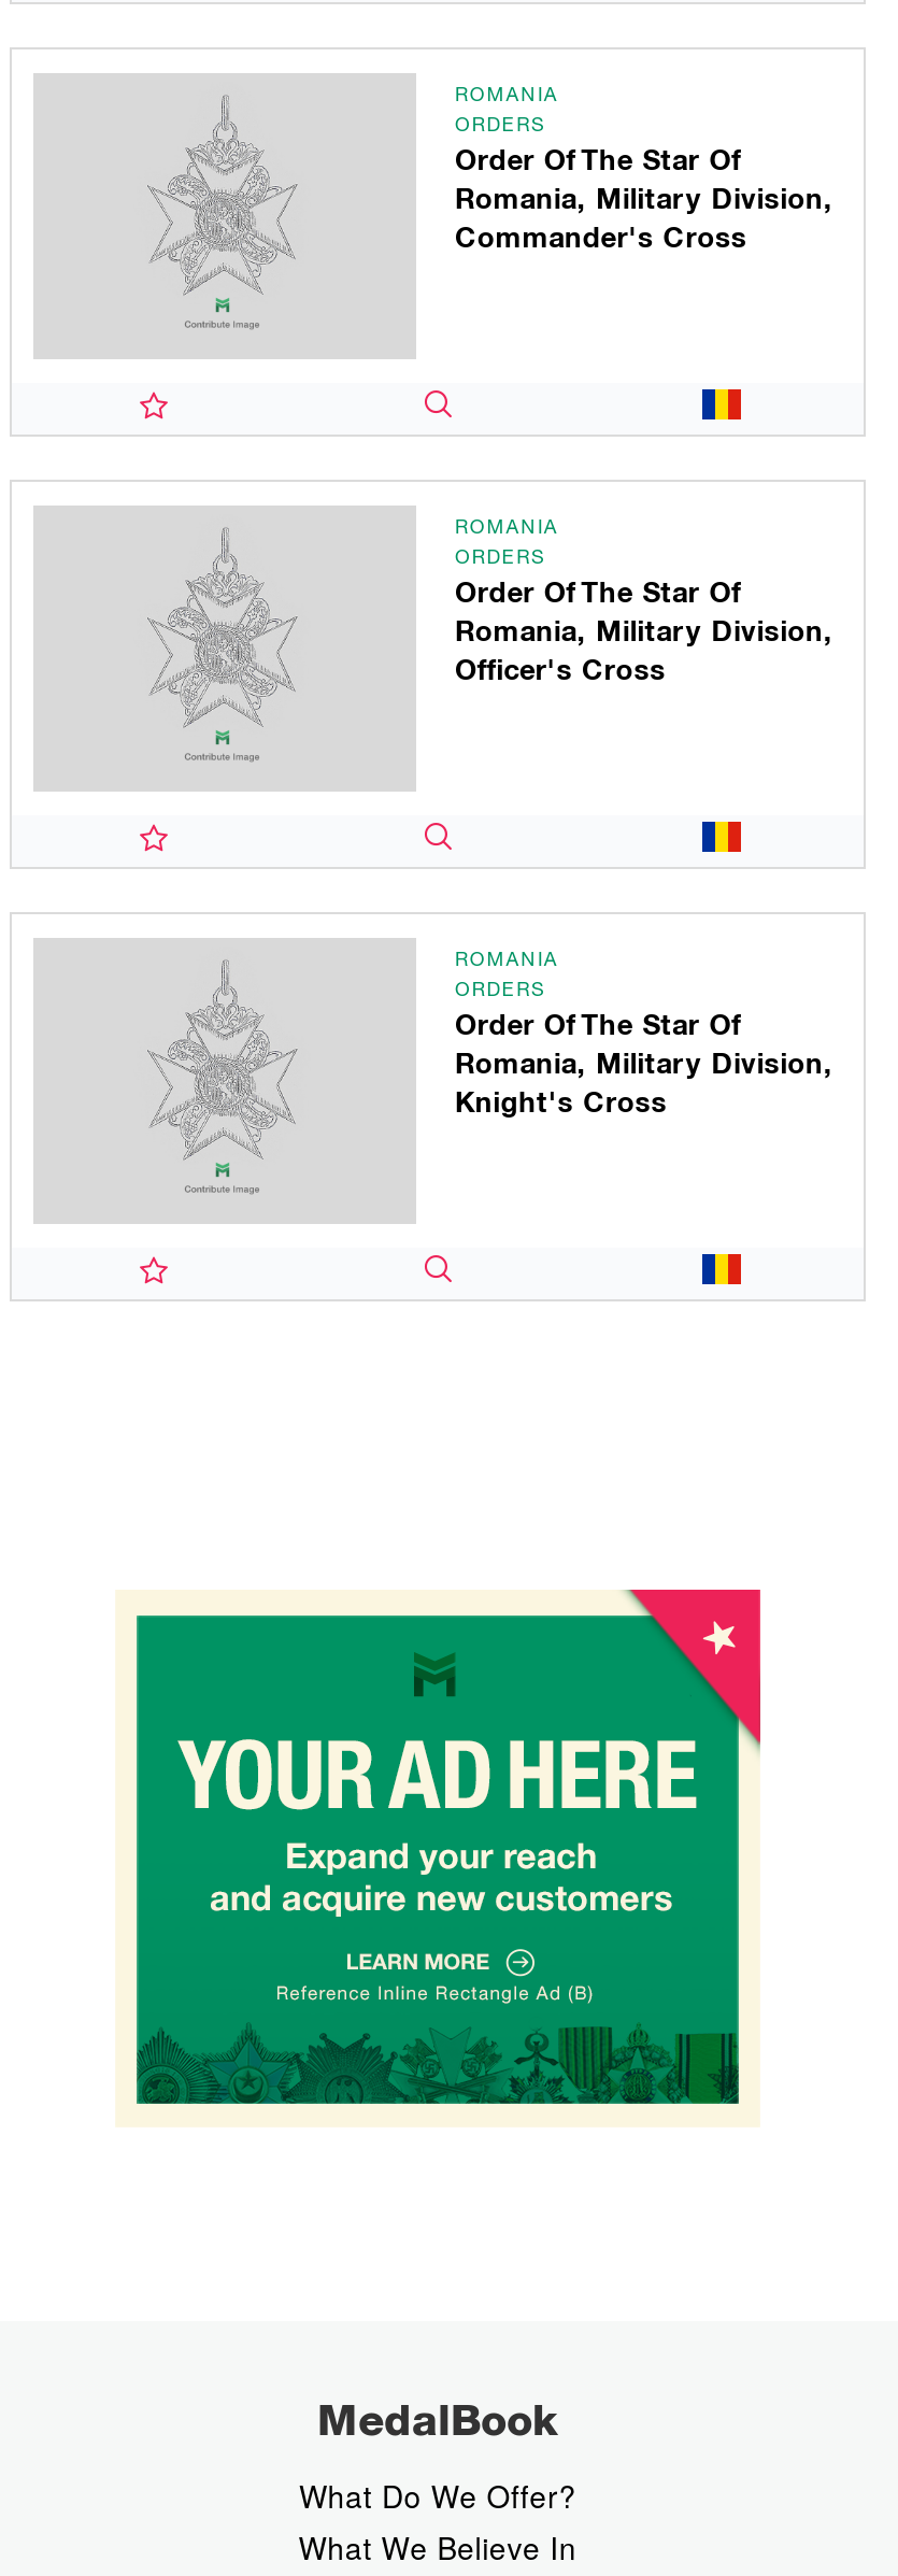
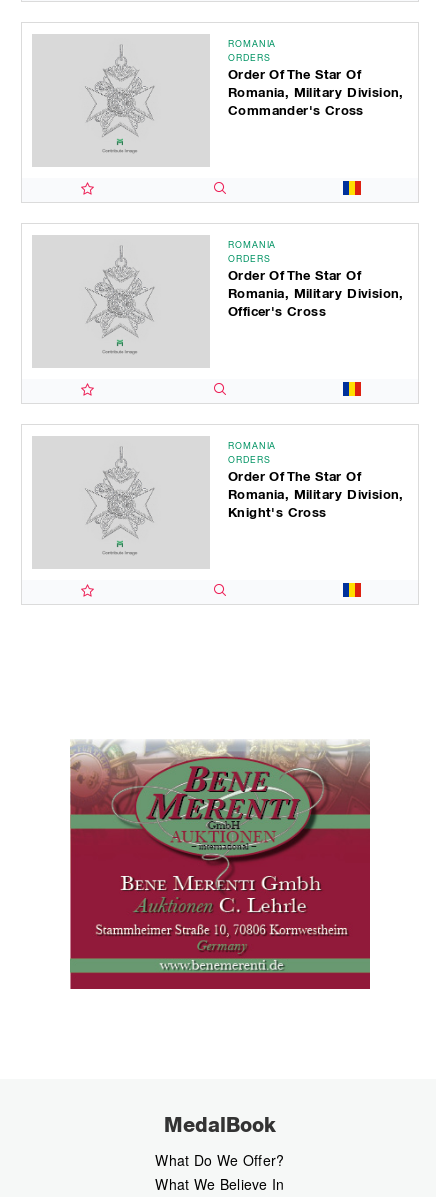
- [image]
+ [image]
